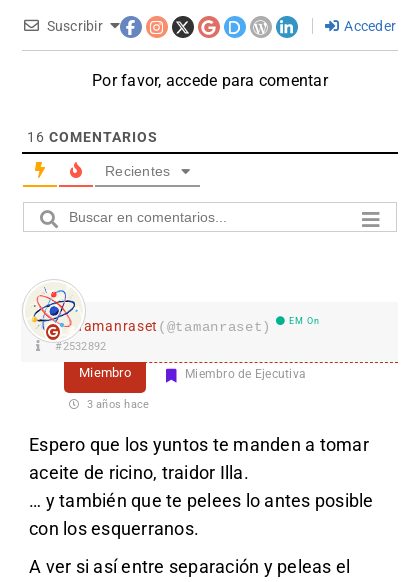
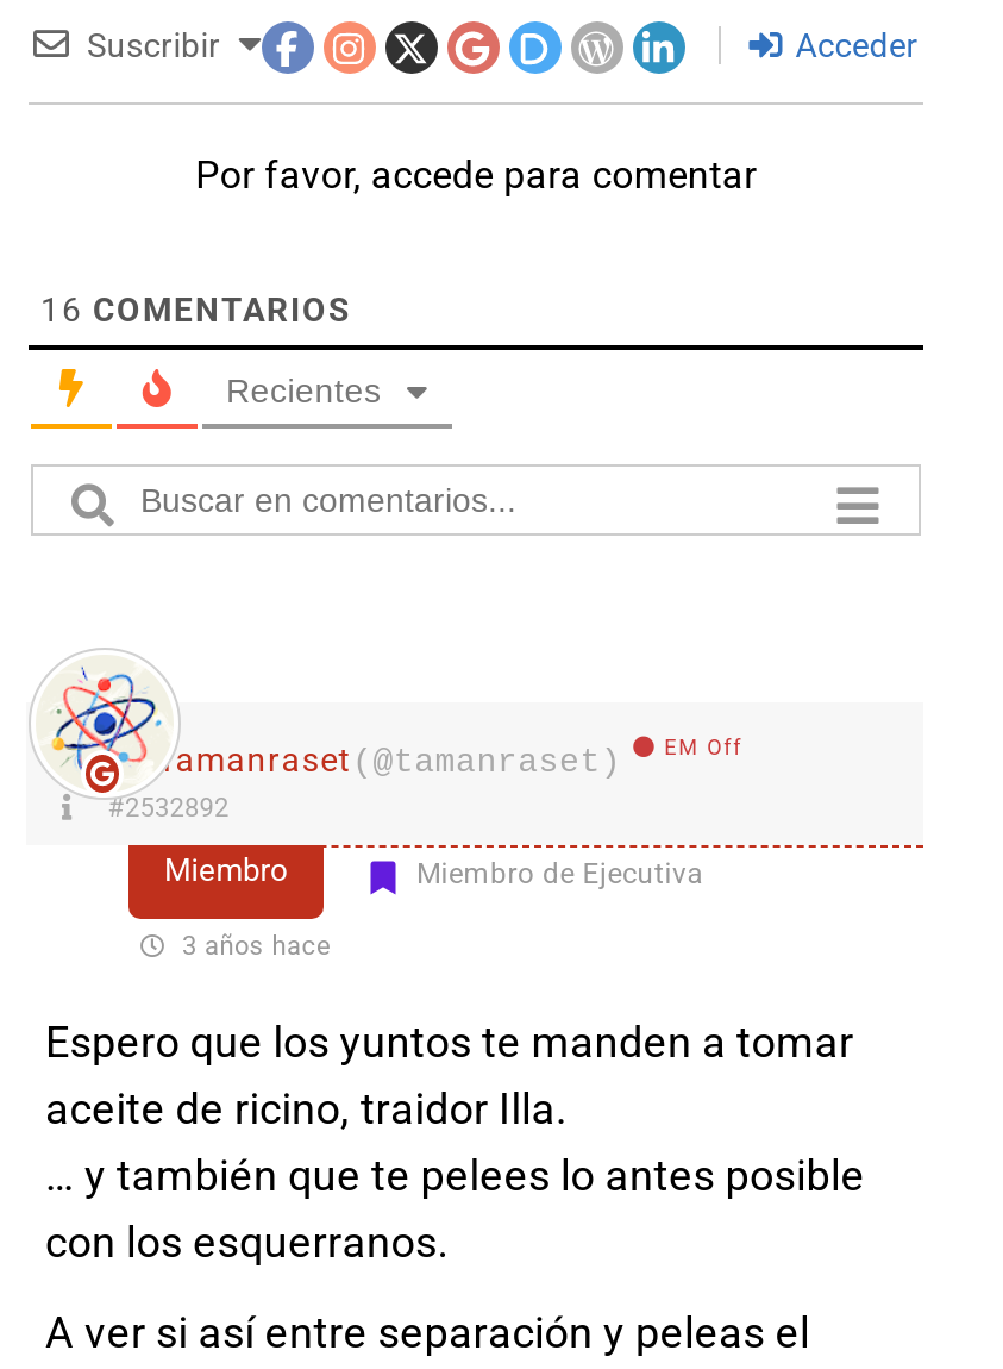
- EM On
+ EM Off
